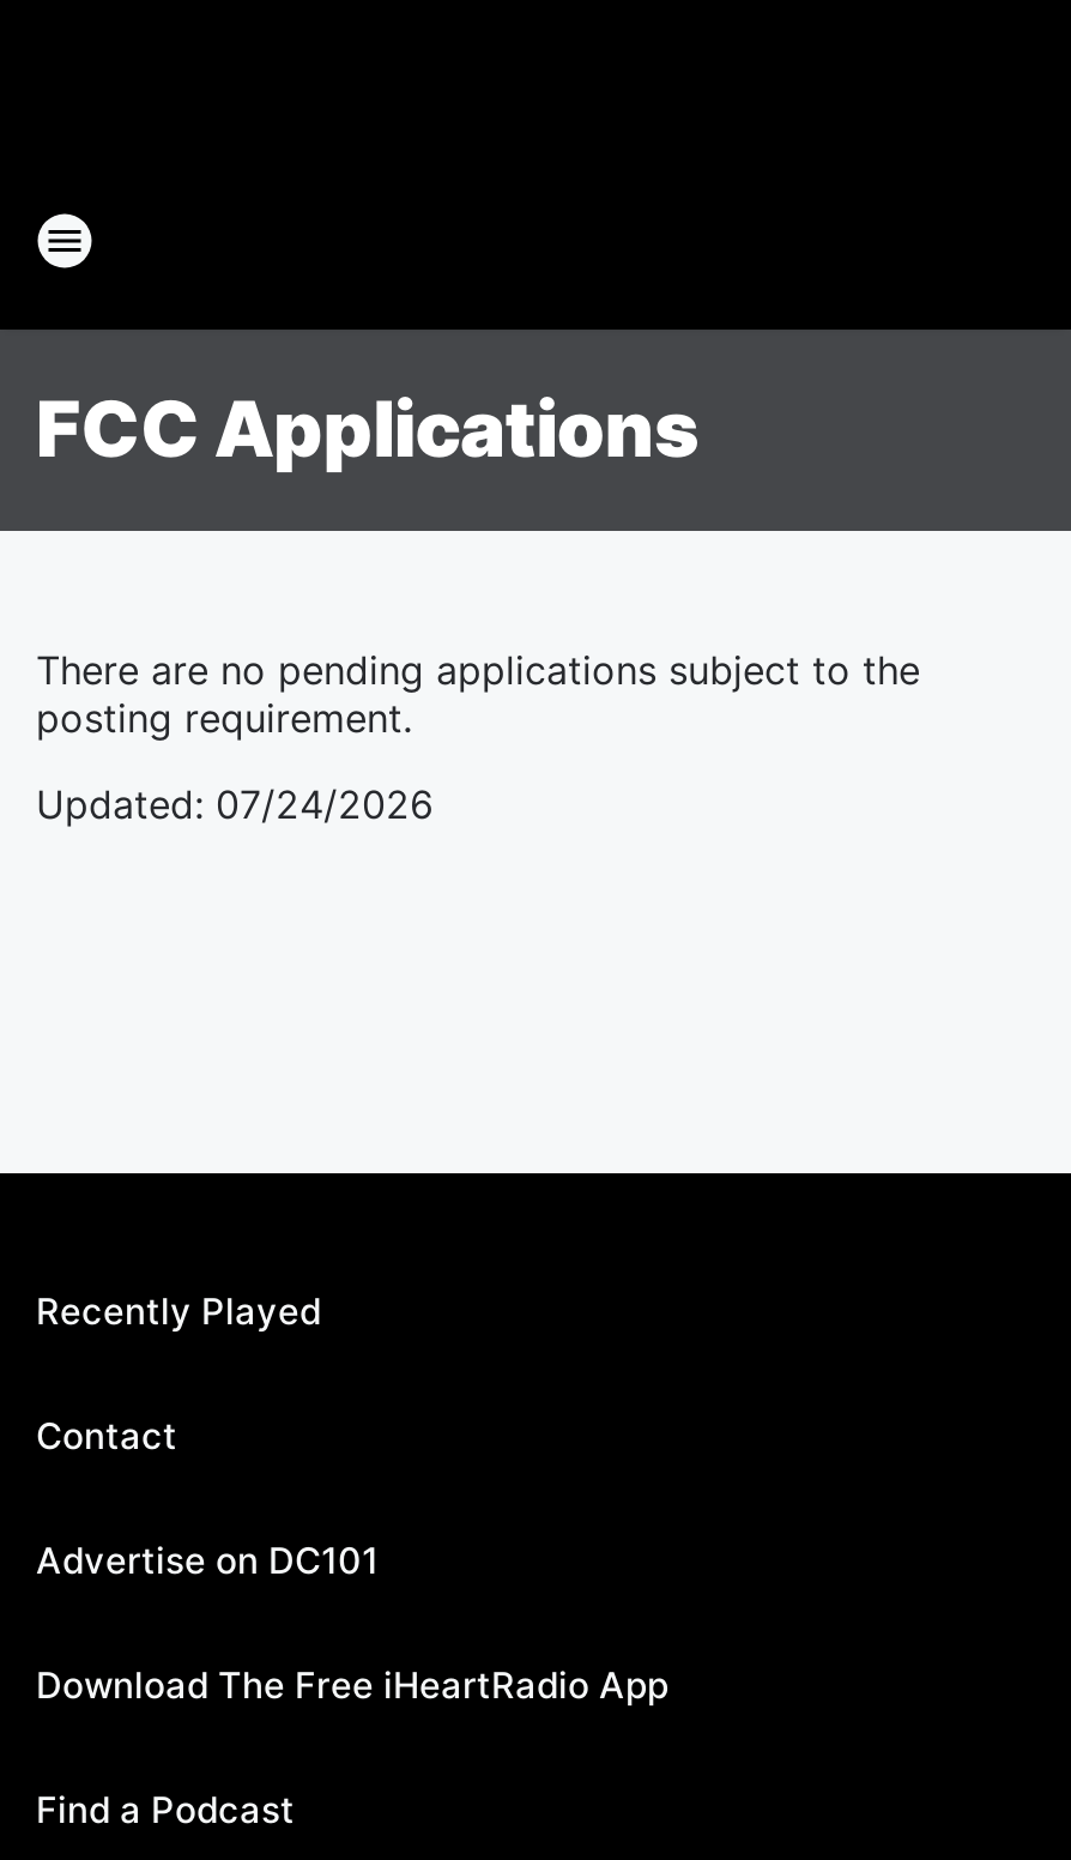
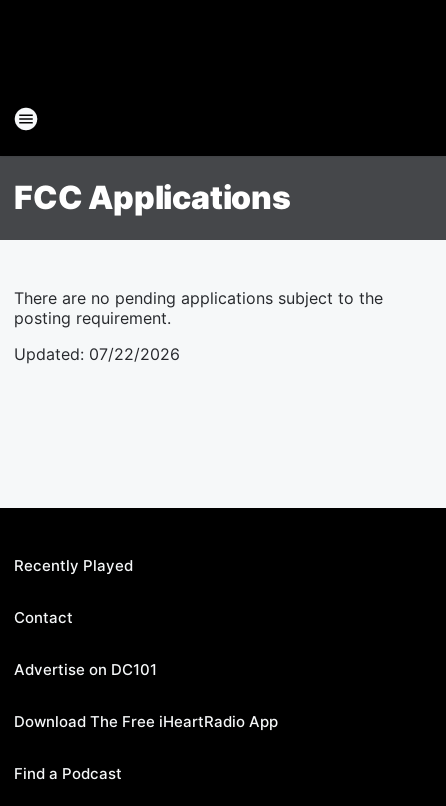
- Updated: 07/24/2026
+ Updated: 07/22/2026
